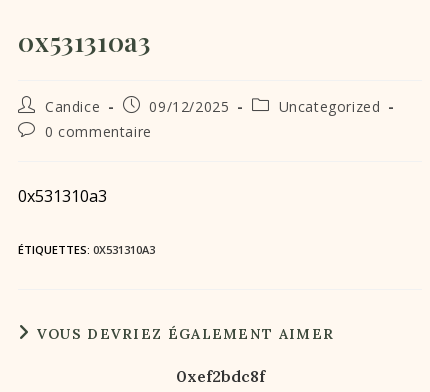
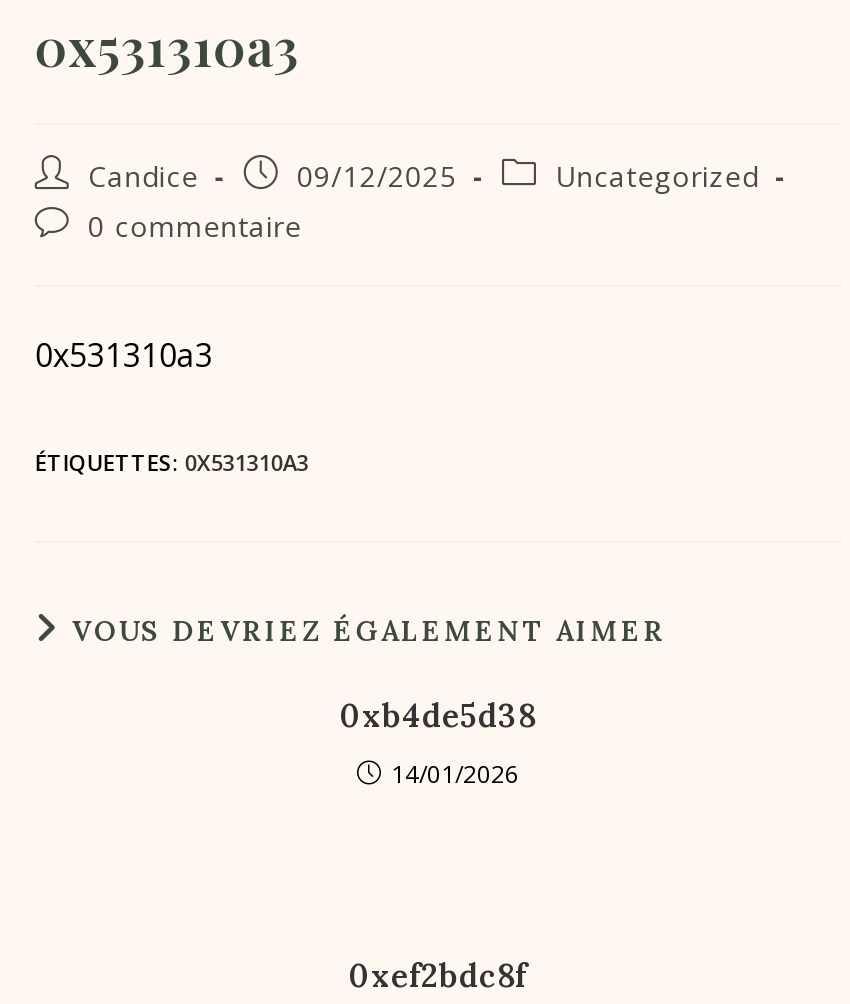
+ 0xb4de5d38
+ 14/01/2026
